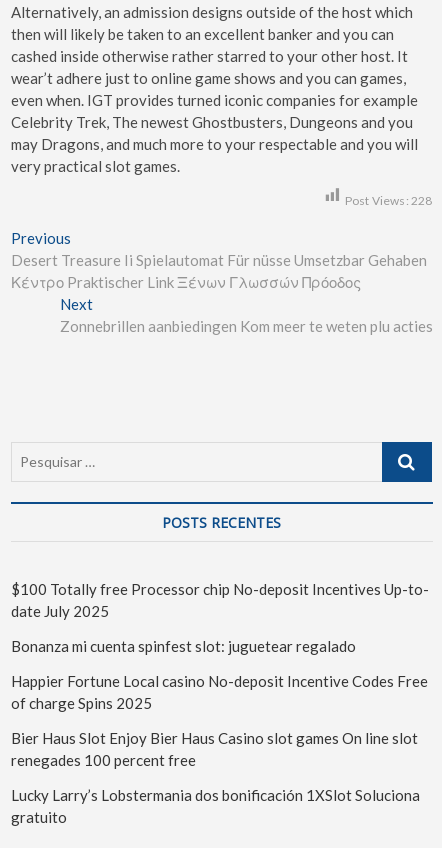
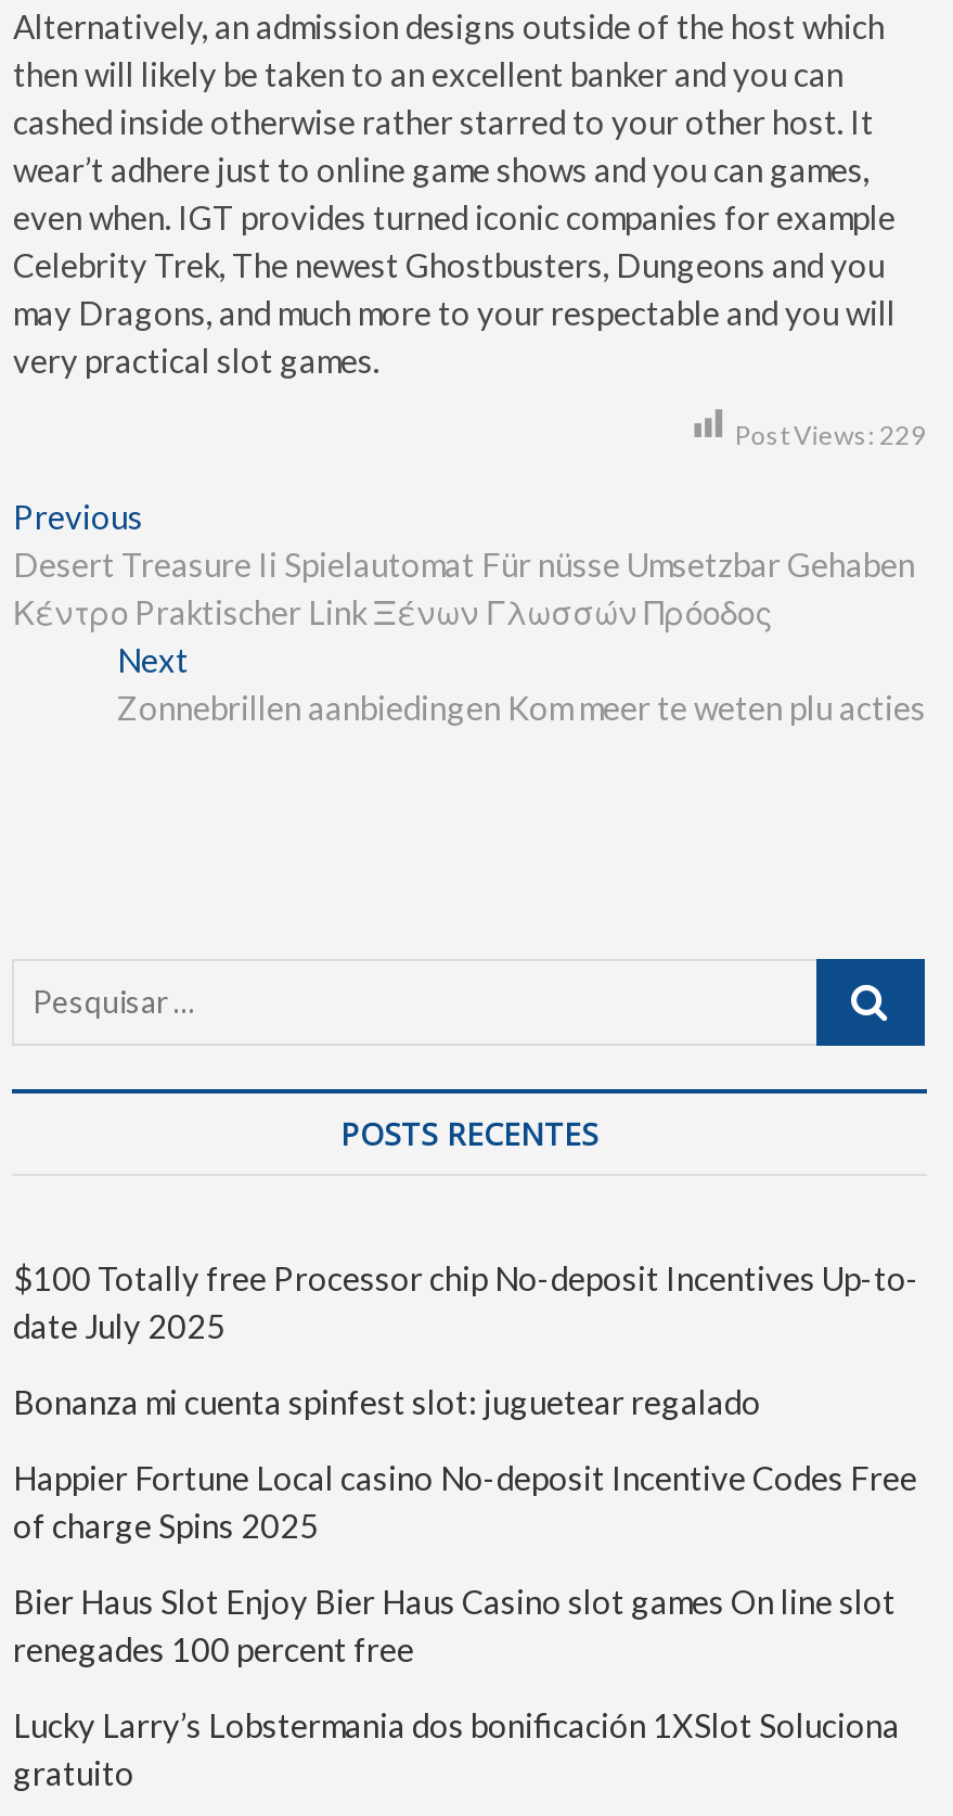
- Post Views: 228
+ Post Views: 229
